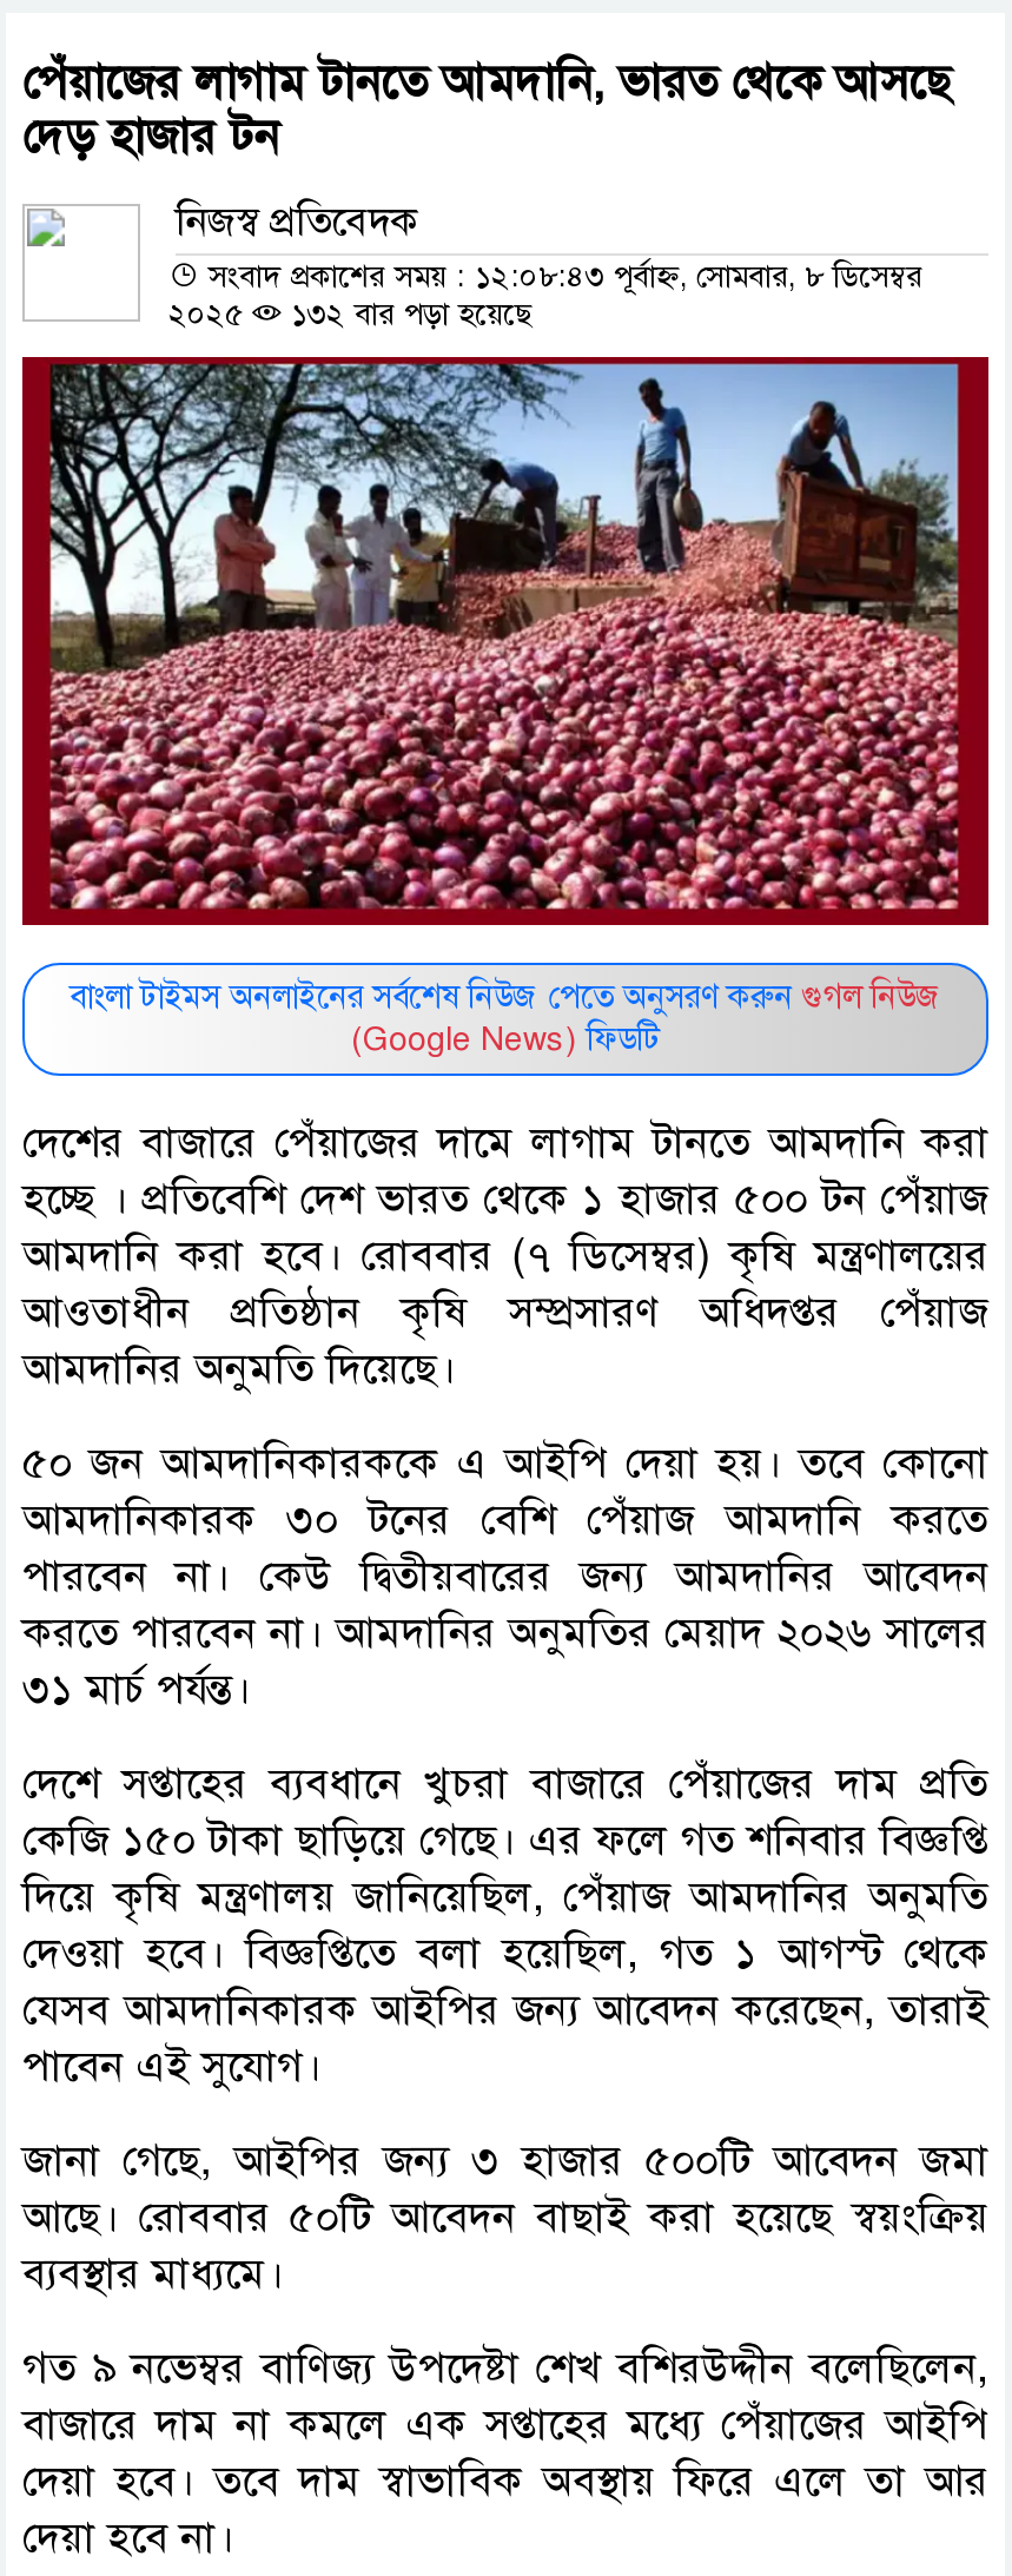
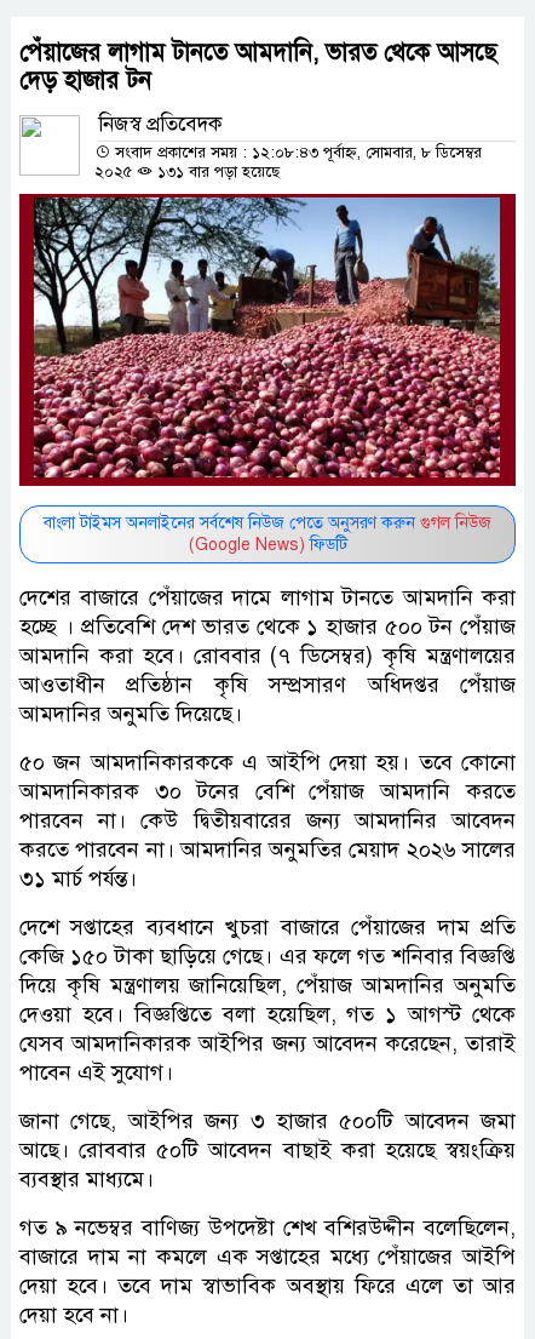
- ১৩২ বার পড়া হয়েছে
+ ১৩১ বার পড়া হয়েছে
